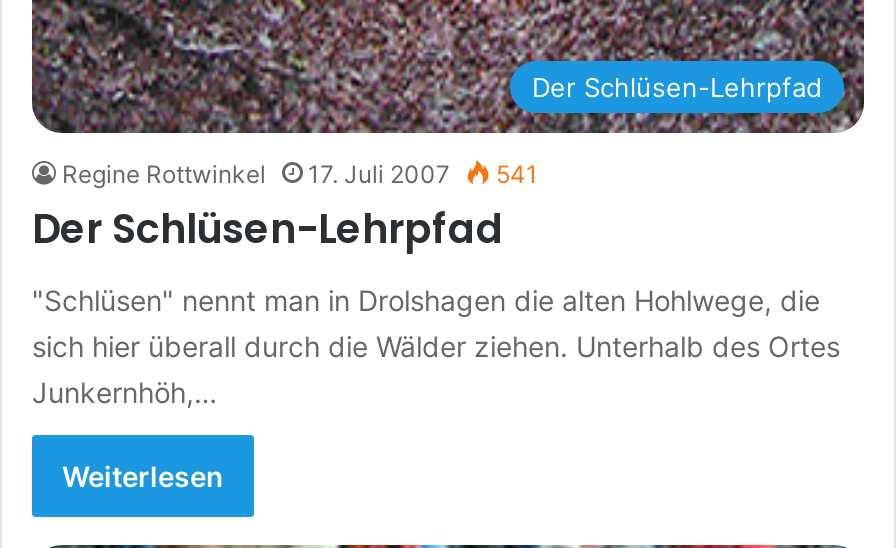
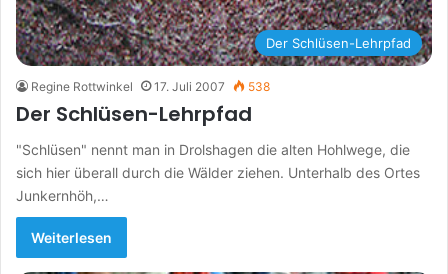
- Regine Rottwinkel 17. Juli 2007 541
+ Regine Rottwinkel 17. Juli 2007 538
